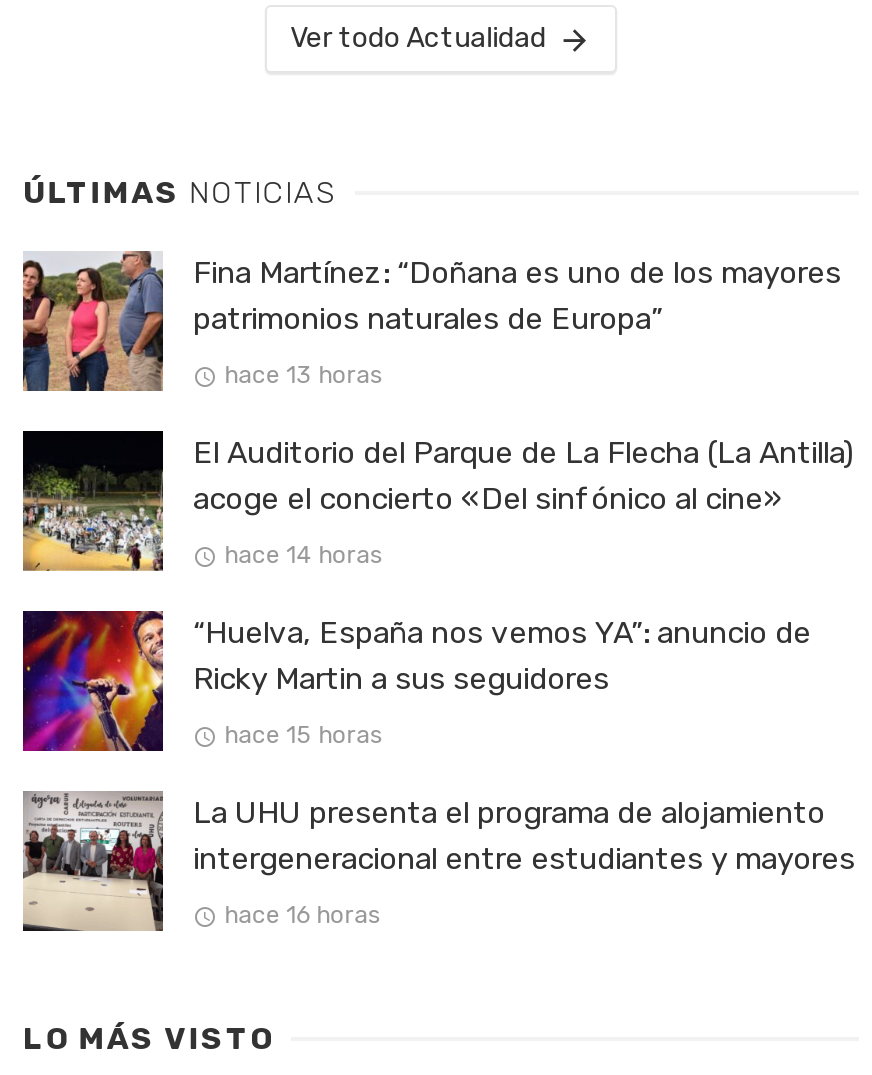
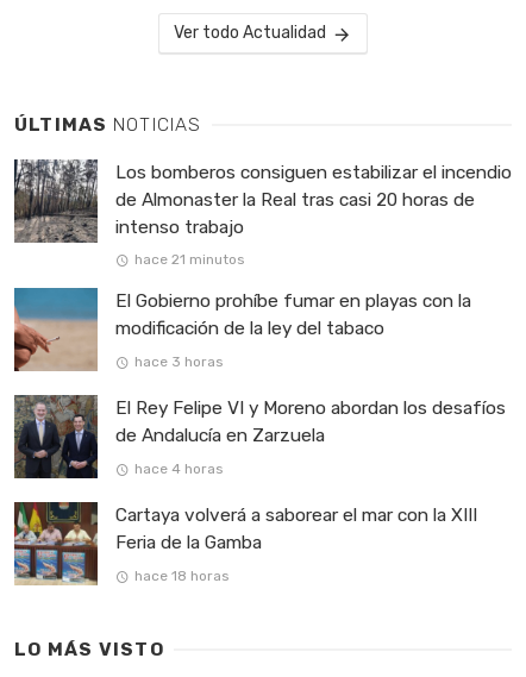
- [image]
- Fina Martínez: “Doñana es uno de los mayores
- patrimonios naturales de Europa”
+ [image]
+ Los bomberos consiguen estabilizar el incendio
+ de Almonaster la Real tras casi 20 horas de
+ intenso trabajo

- hace 13 horas
+ hace 21 minutos

- [image]
- El Auditorio del Parque de La Flecha (La Antilla)
- acoge el concierto «Del sinfónico al cine»
+ [image]
+ El Gobierno prohíbe fumar en playas con la
+ modificación de la ley del tabaco

- hace 14 horas
+ hace 3 horas

- [image]
- “Huelva, España nos vemos YA”: anuncio de
- Ricky Martin a sus seguidores
+ [image]
+ El Rey Felipe VI y Moreno abordan los desafíos
+ de Andalucía en Zarzuela

- hace 15 horas
+ hace 4 horas

- [image]
- La UHU presenta el programa de alojamiento
- intergeneracional entre estudiantes y mayores
+ [image]
+ Cartaya volverá a saborear el mar con la XIII
+ Feria de la Gamba

- hace 16 horas
+ hace 18 horas
